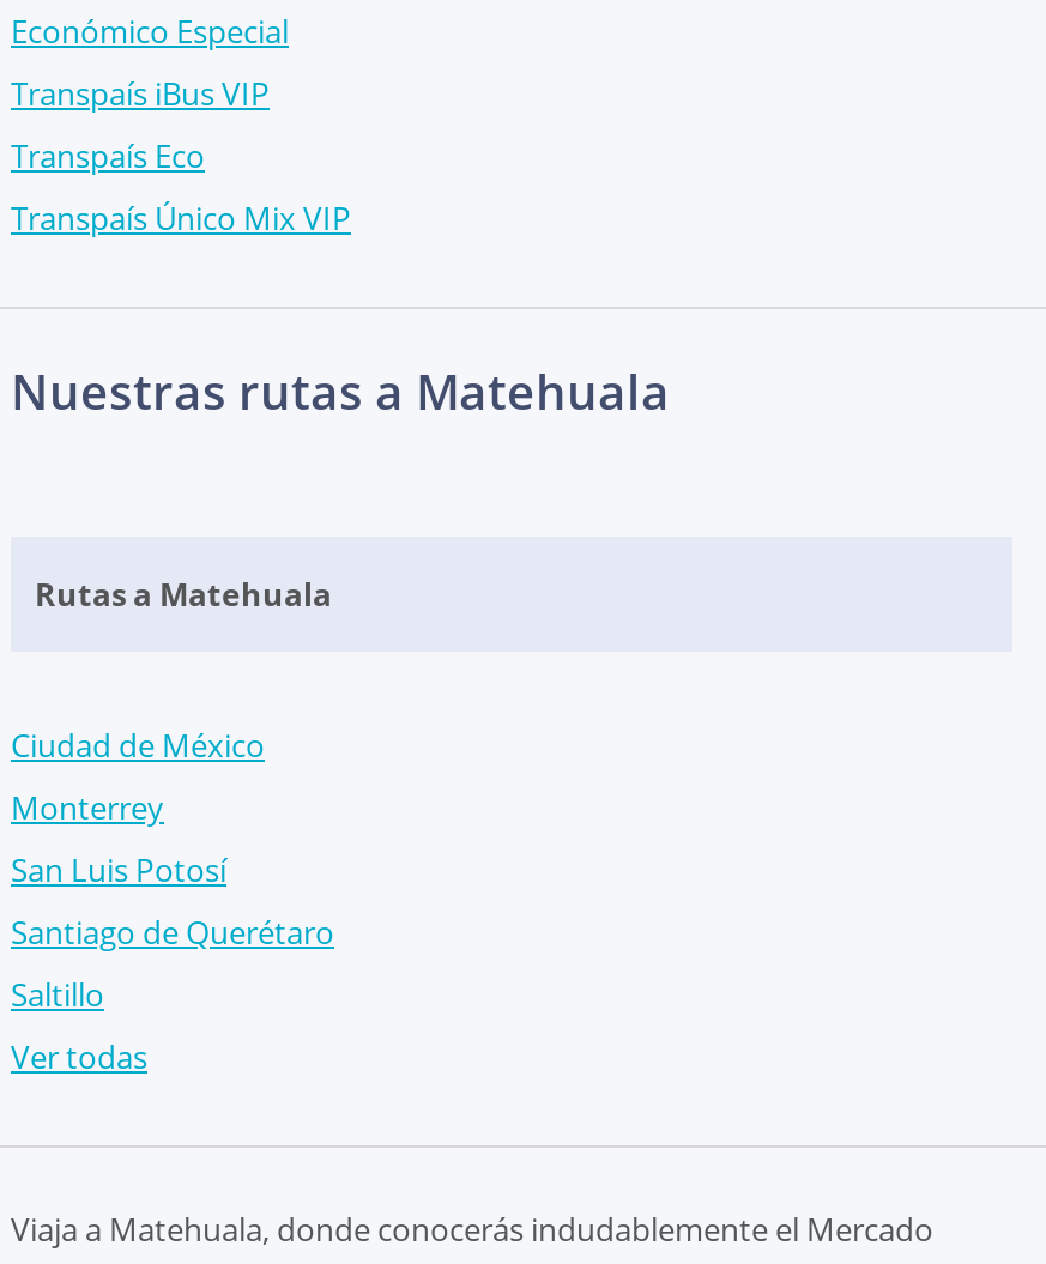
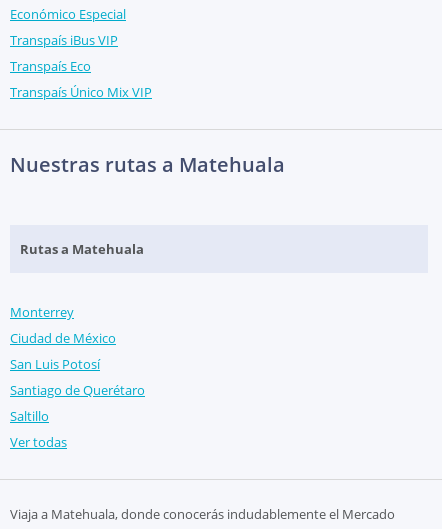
moved down: Ciudad de México

moved up: Monterrey
